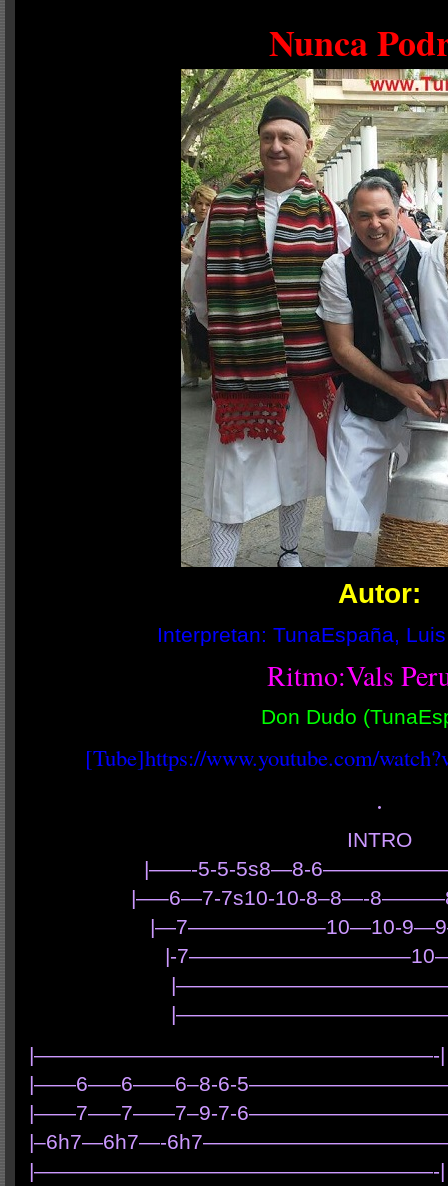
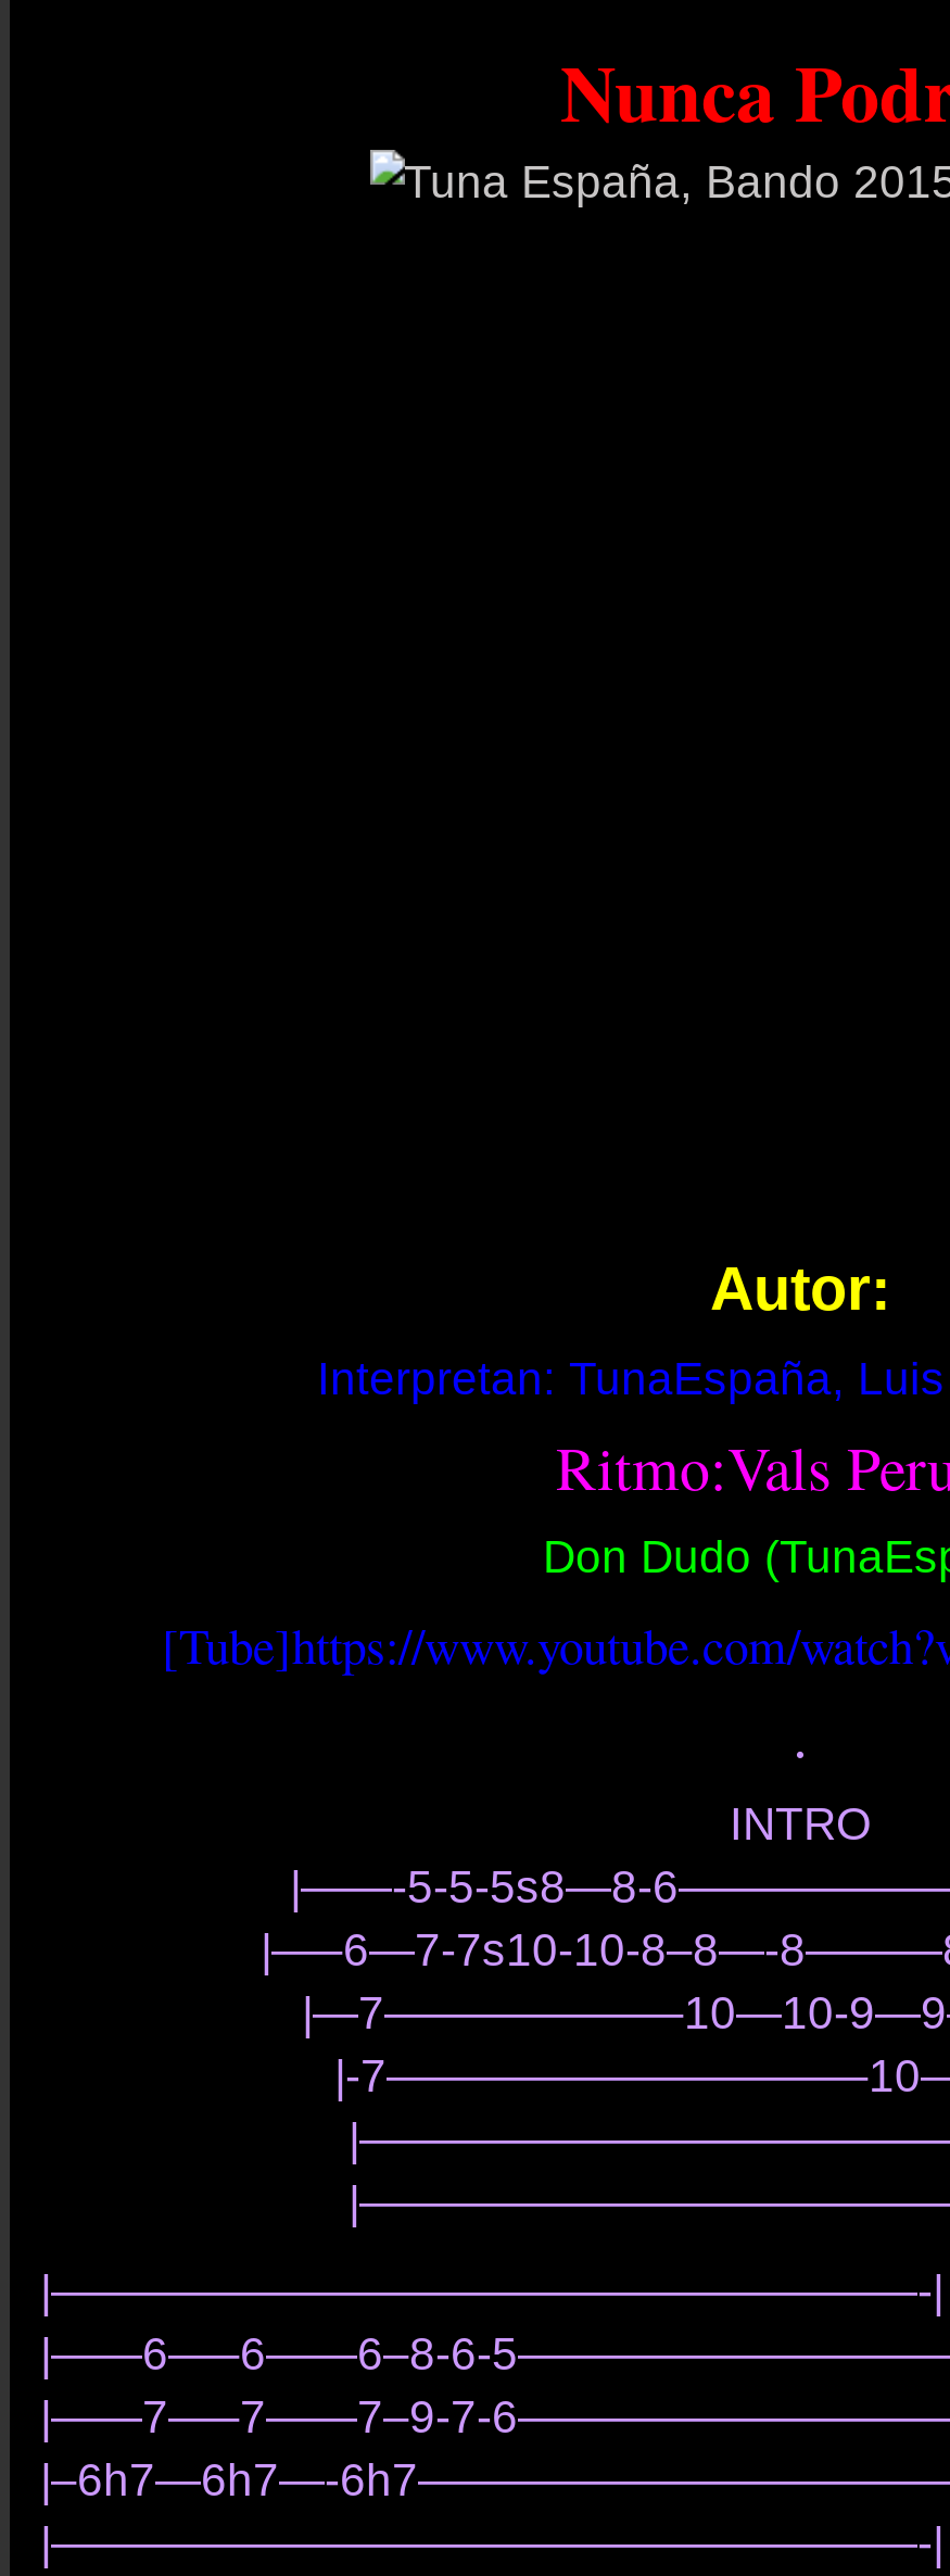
- [image]
